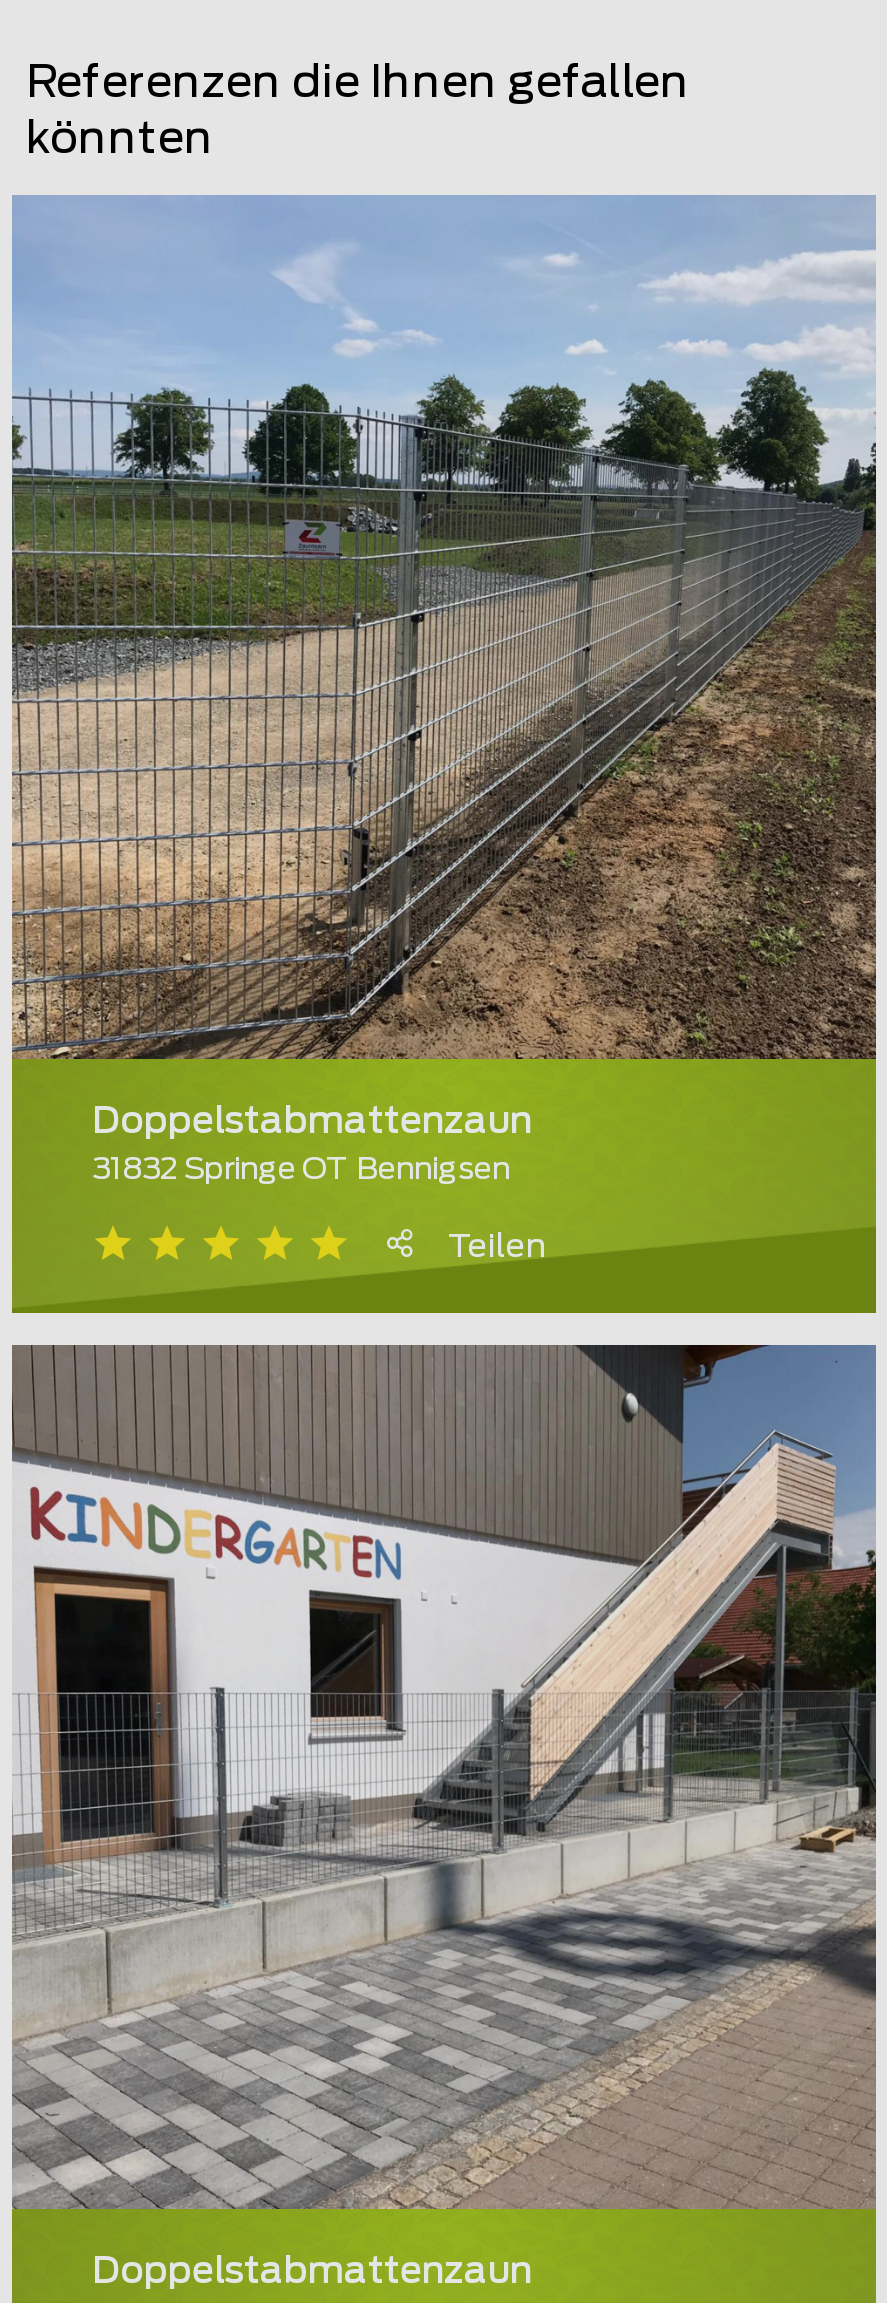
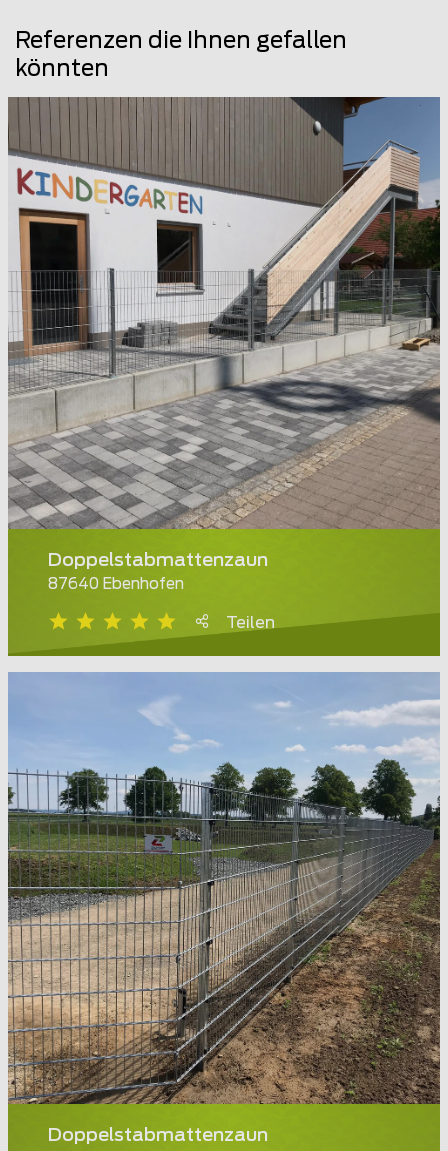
moved down: [image]

- 31832 Springe OT Bennigsen
+ 87640 Ebenhofen

moved up: [image]
